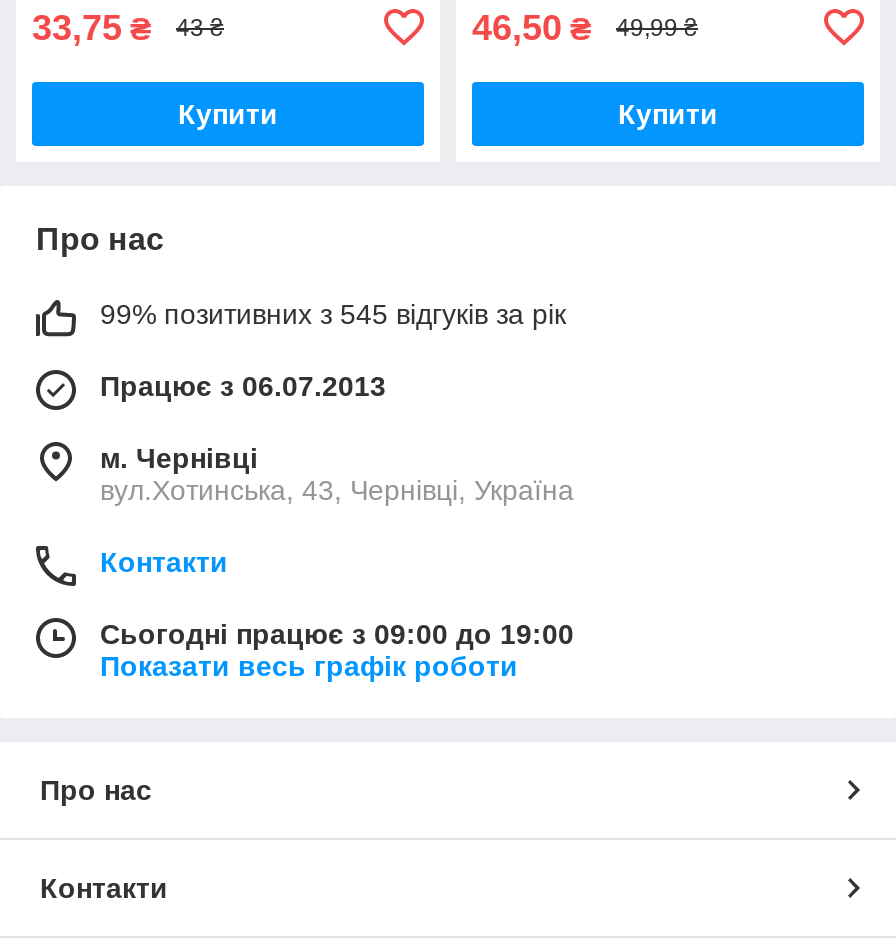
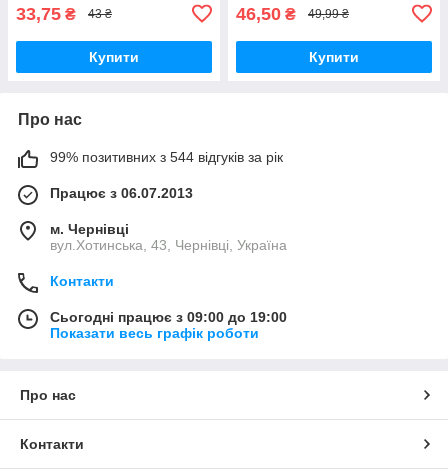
- 99% позитивних з 545 відгуків за рік
+ 99% позитивних з 544 відгуків за рік
